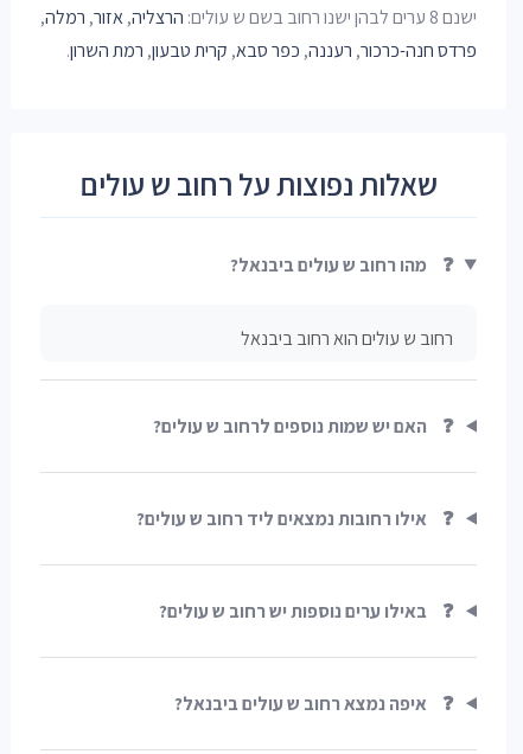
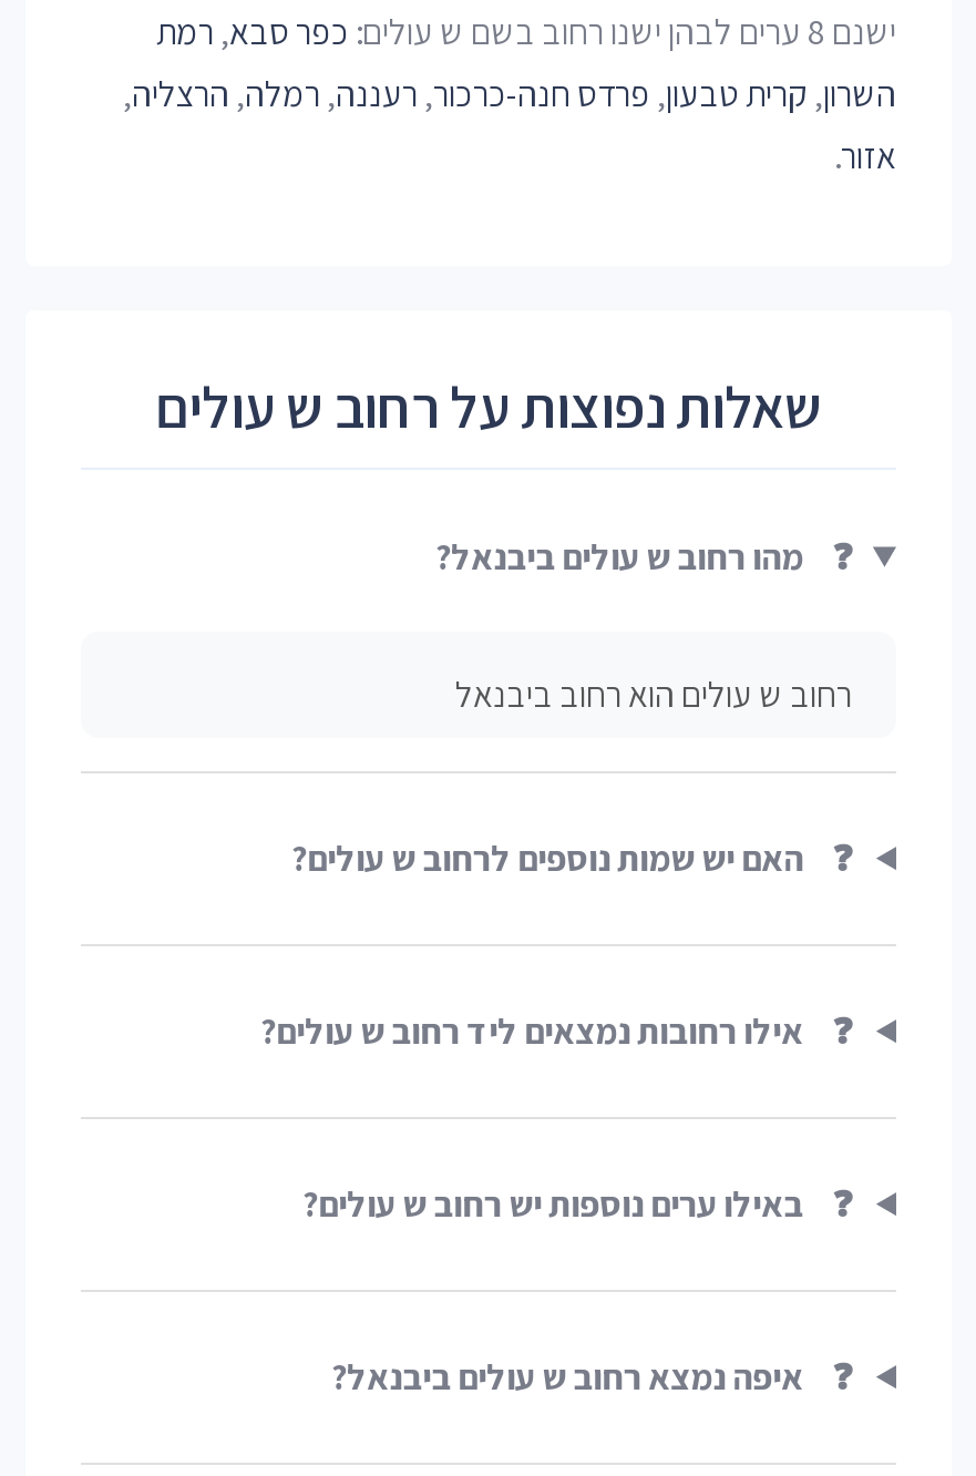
- הרצליה, אזור, רמלה,
- פרדס חנה-כרכור, רעננה, כפר סבא, קרית טבעון, רמת השרון.
+ כפר סבא, רמת
+ השרון, קרית טבעון, פרדס חנה-כרכור, רעננה, רמלה, הרצליה,
+ אזור.
